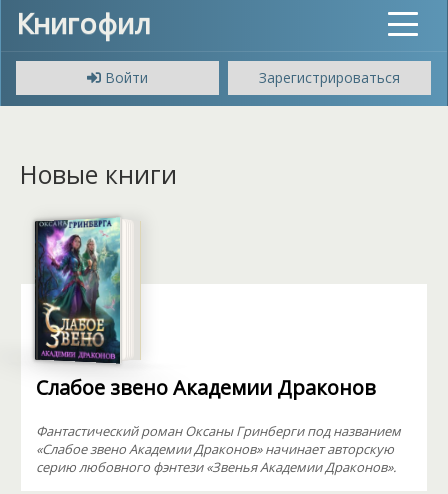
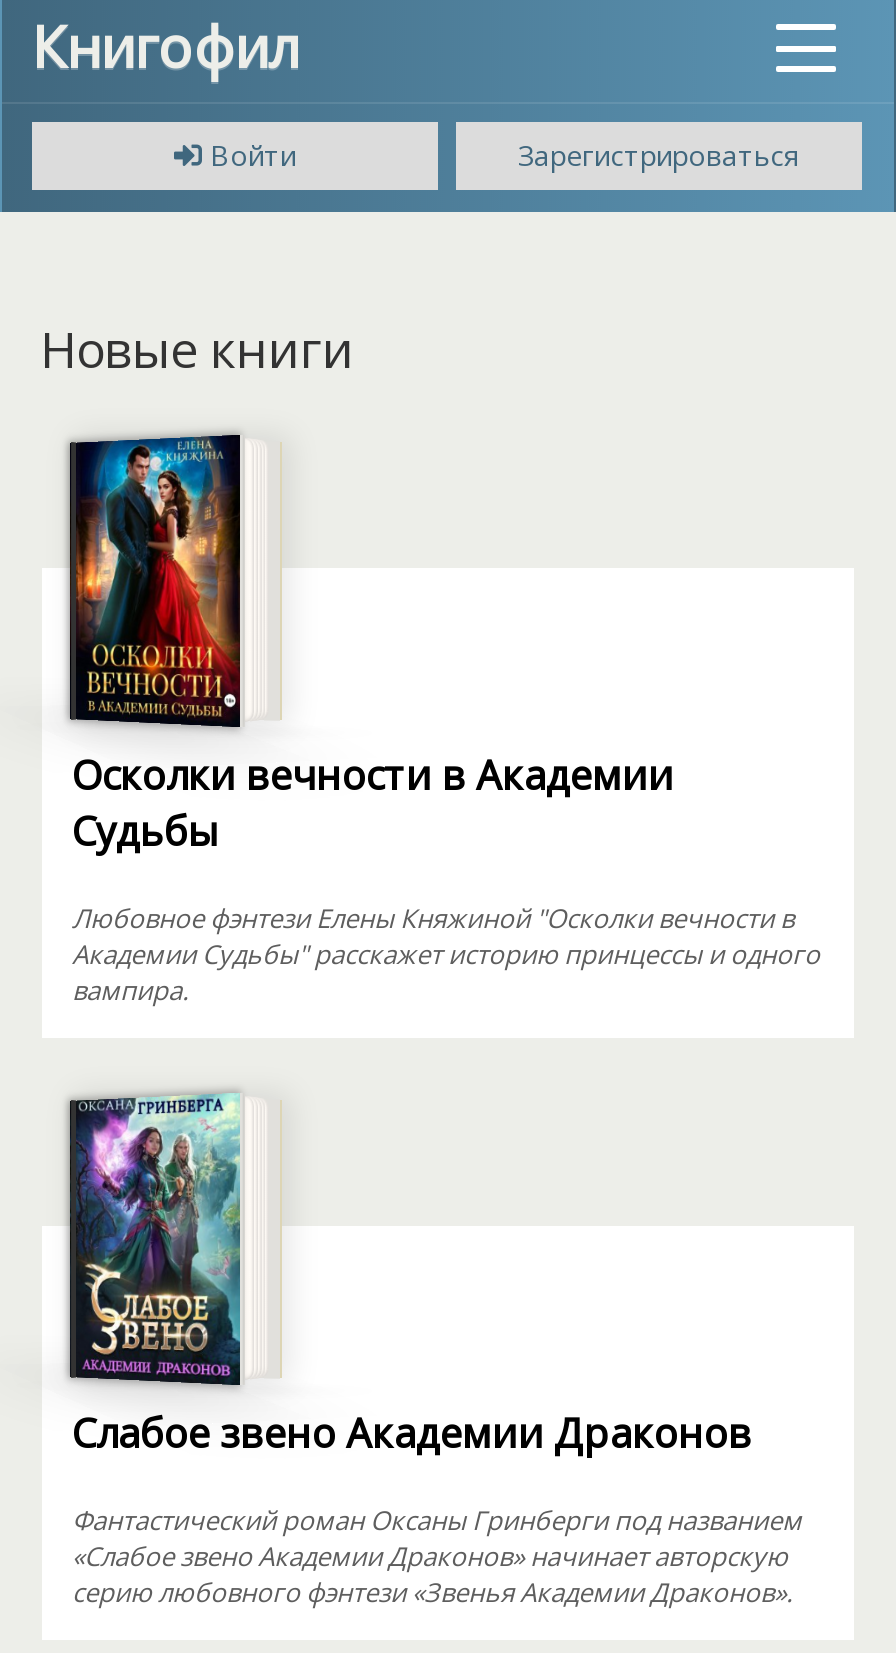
+ [image]
+ Осколки вечности в Академии
+ Судьбы
+ Любовное фэнтези Елены Княжиной "Осколки вечности в
+ Академии Судьбы" расскажет историю принцессы и одного
+ вампира.
